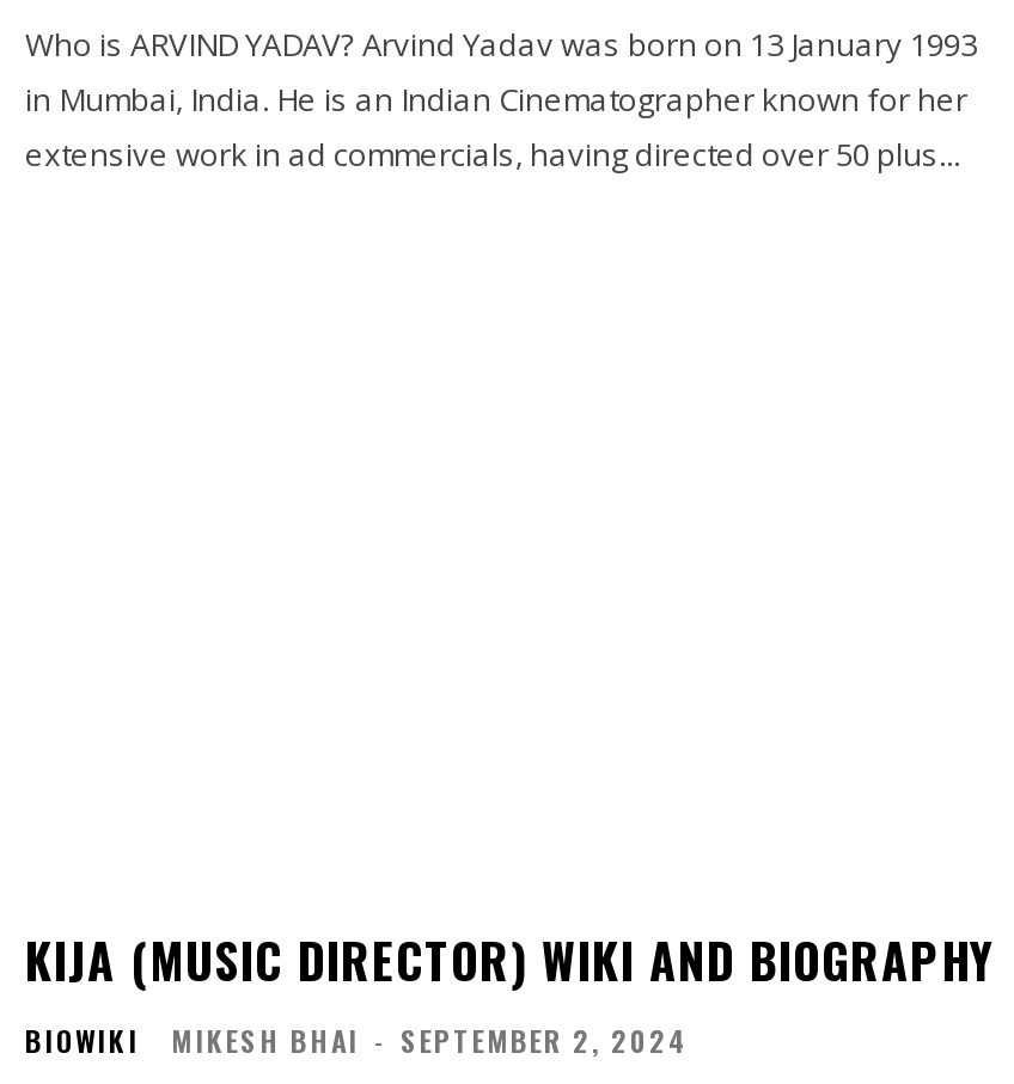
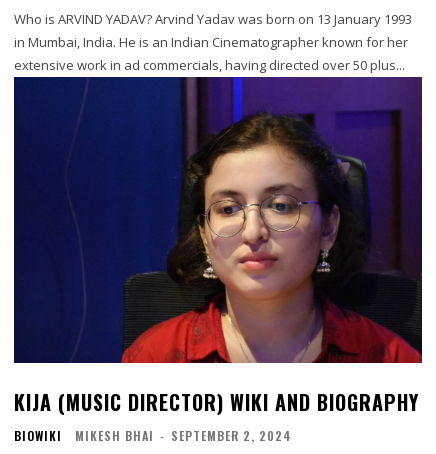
+ [image]
